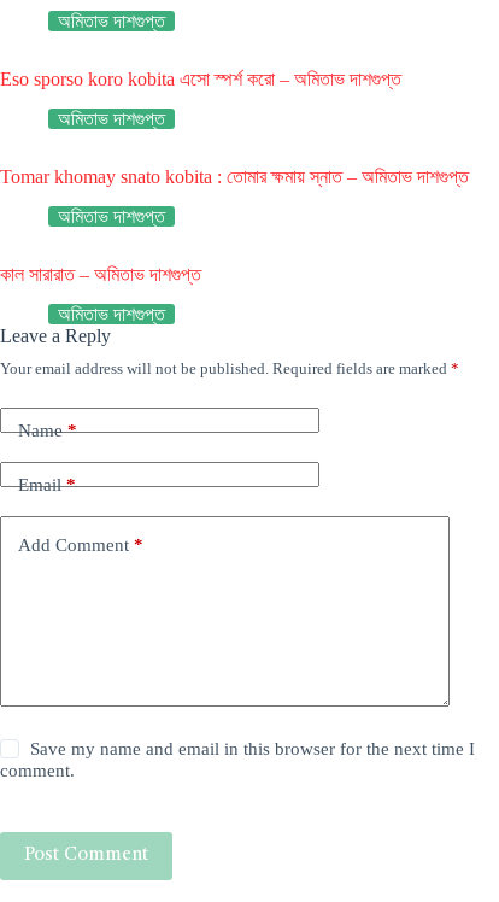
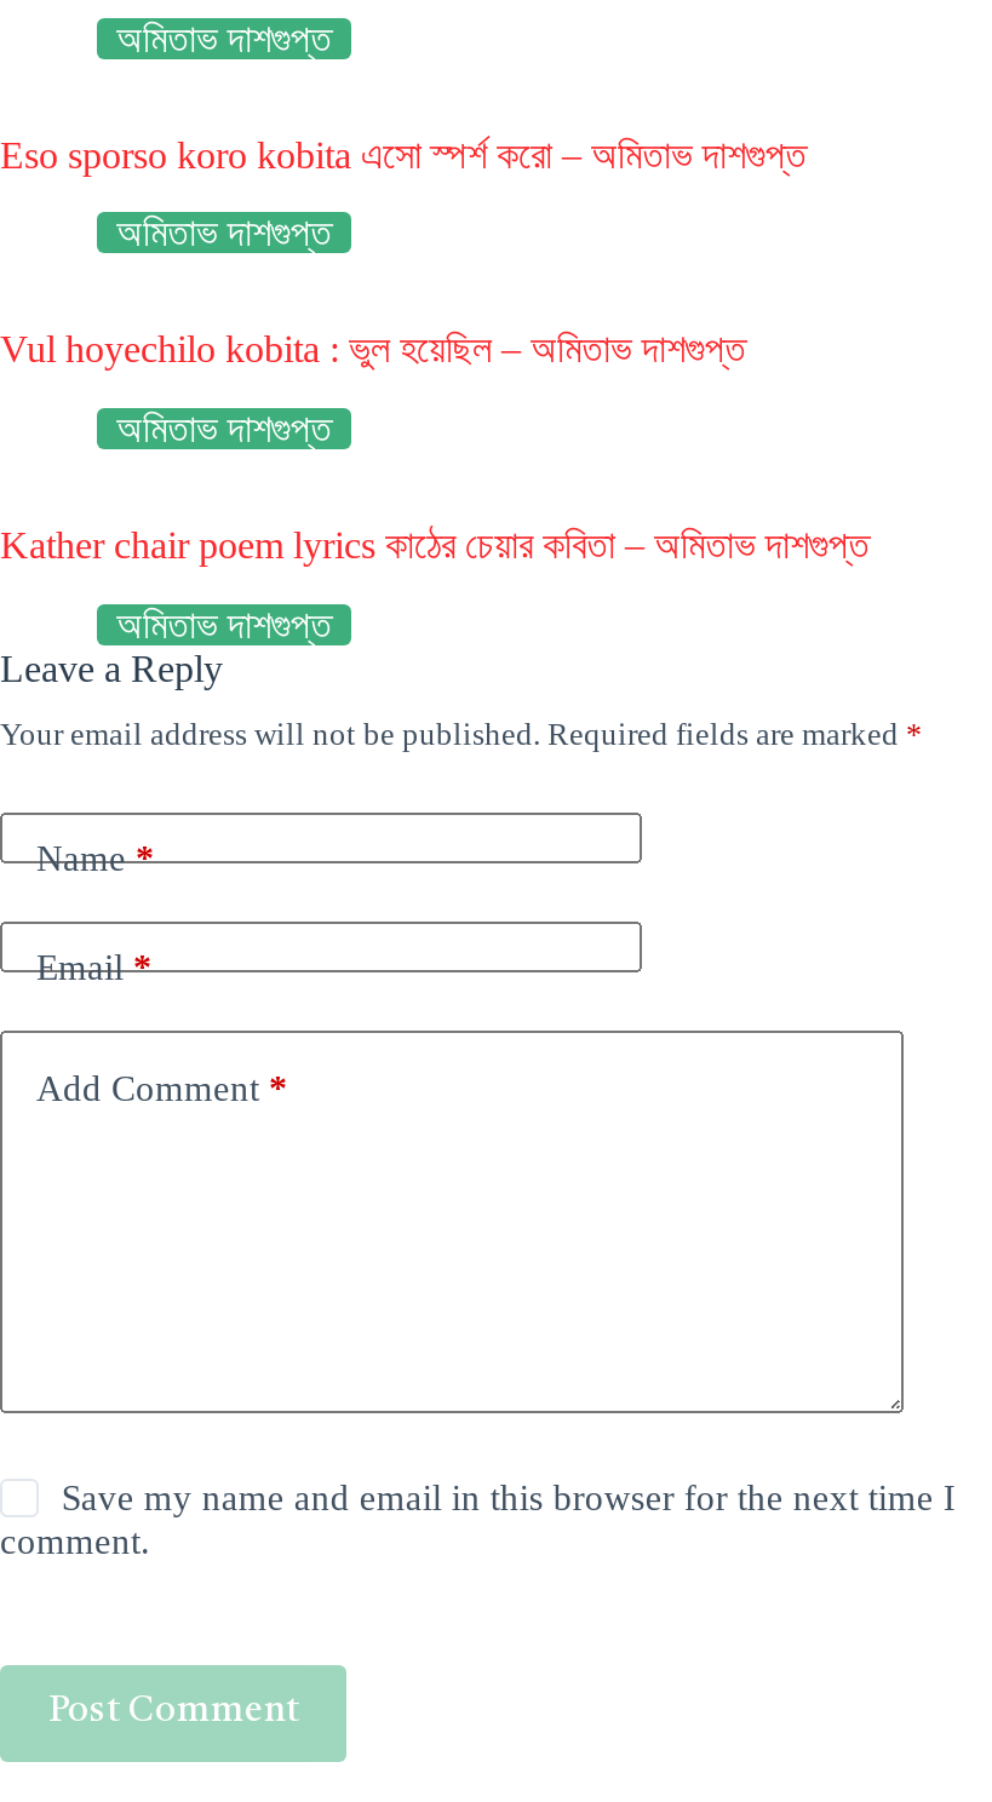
- Tomar khomay snato kobita : তোমার ক্ষমায় স্নাত – অমিতাভ দাশগুপ্ত
+ Vul hoyechilo kobita : ভুল হয়েছিল – অমিতাভ দাশগুপ্ত

- কাল সারারাত – অমিতাভ দাশগুপ্ত
+ Kather chair poem lyrics কাঠের চেয়ার কবিতা – অমিতাভ দাশগুপ্ত
